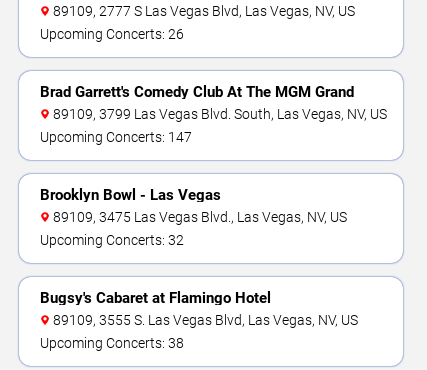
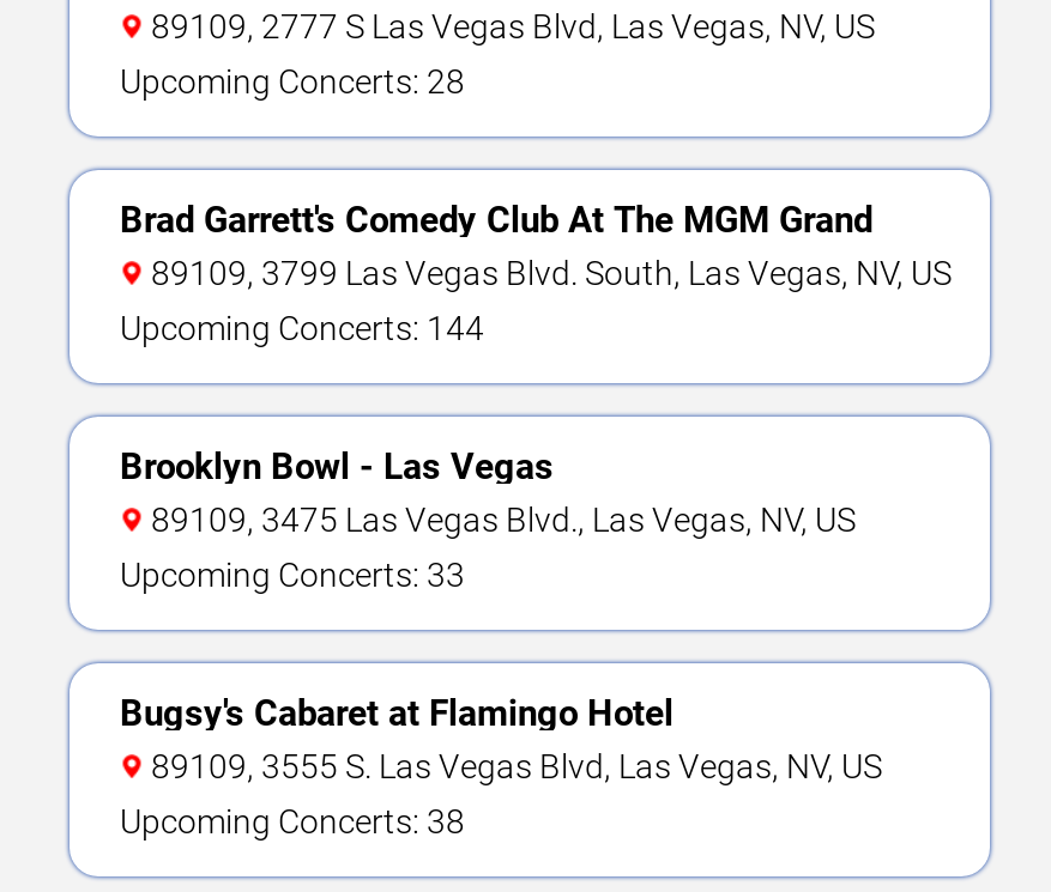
- Upcoming Concerts: 26
+ Upcoming Concerts: 28

- Upcoming Concerts: 147
+ Upcoming Concerts: 144

- Upcoming Concerts: 32
+ Upcoming Concerts: 33
